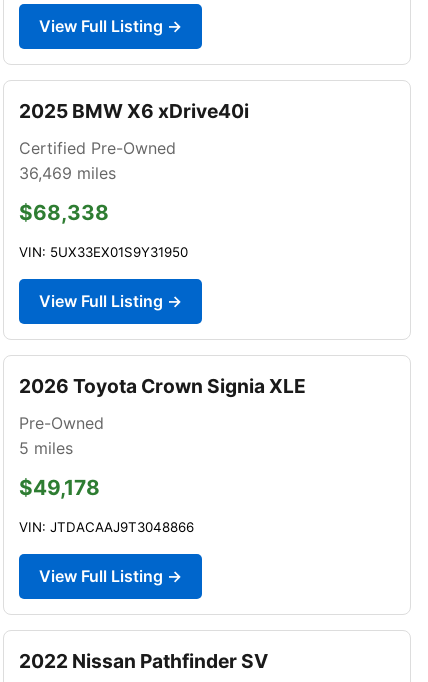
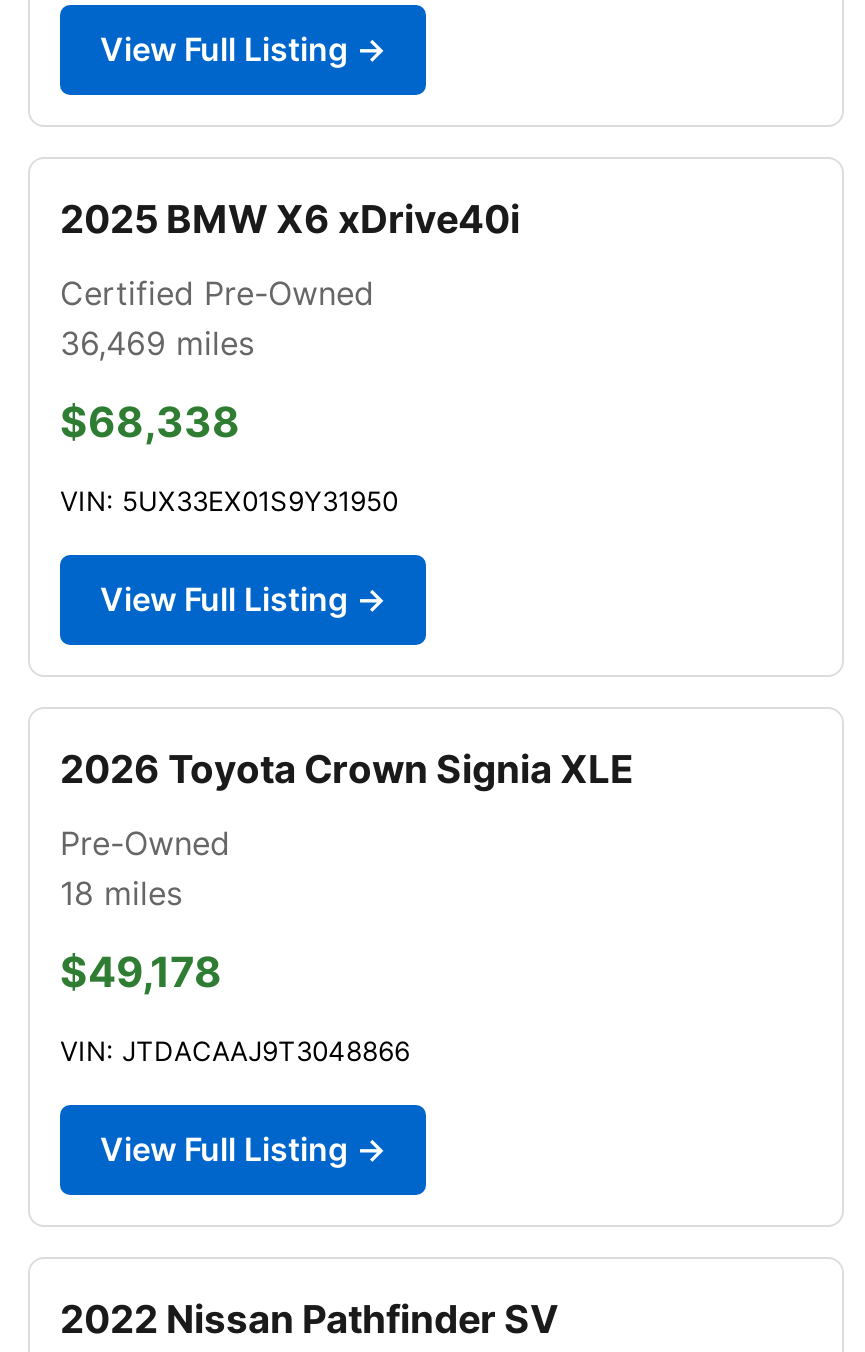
- 5 miles
+ 18 miles
